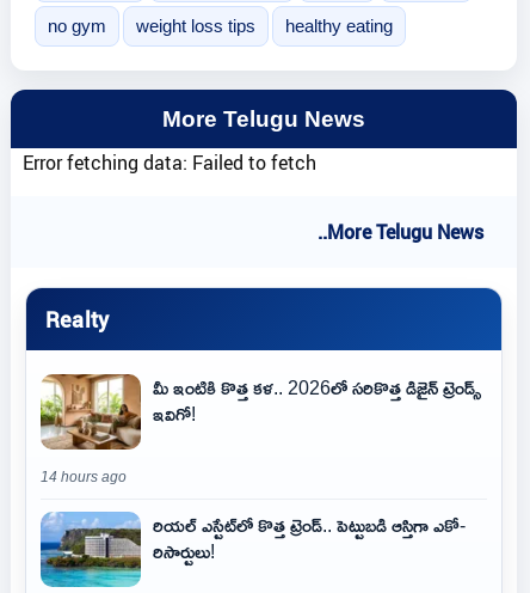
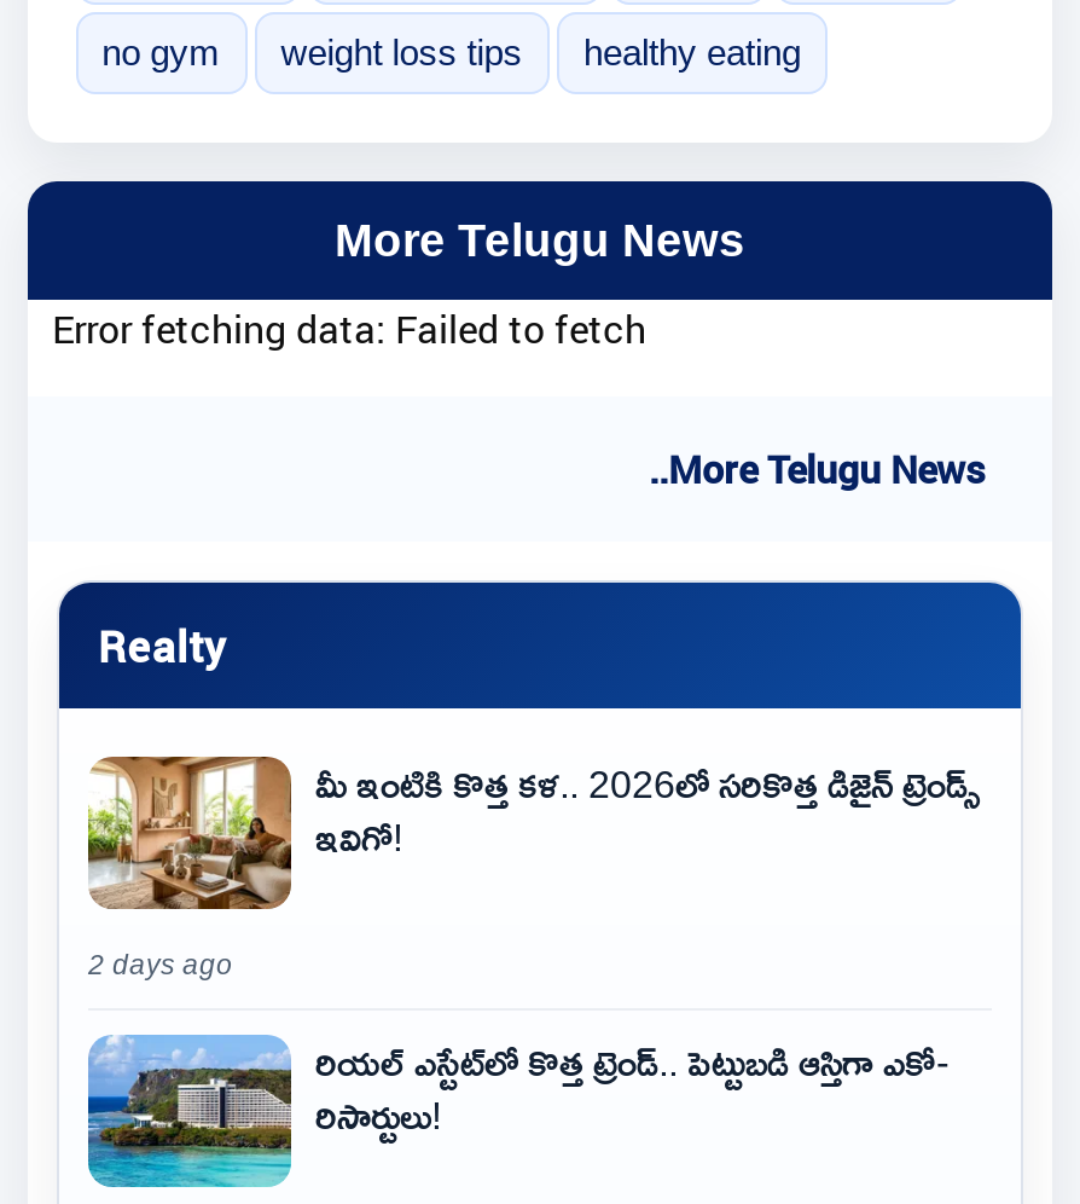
- 14 hours ago
+ 2 days ago
